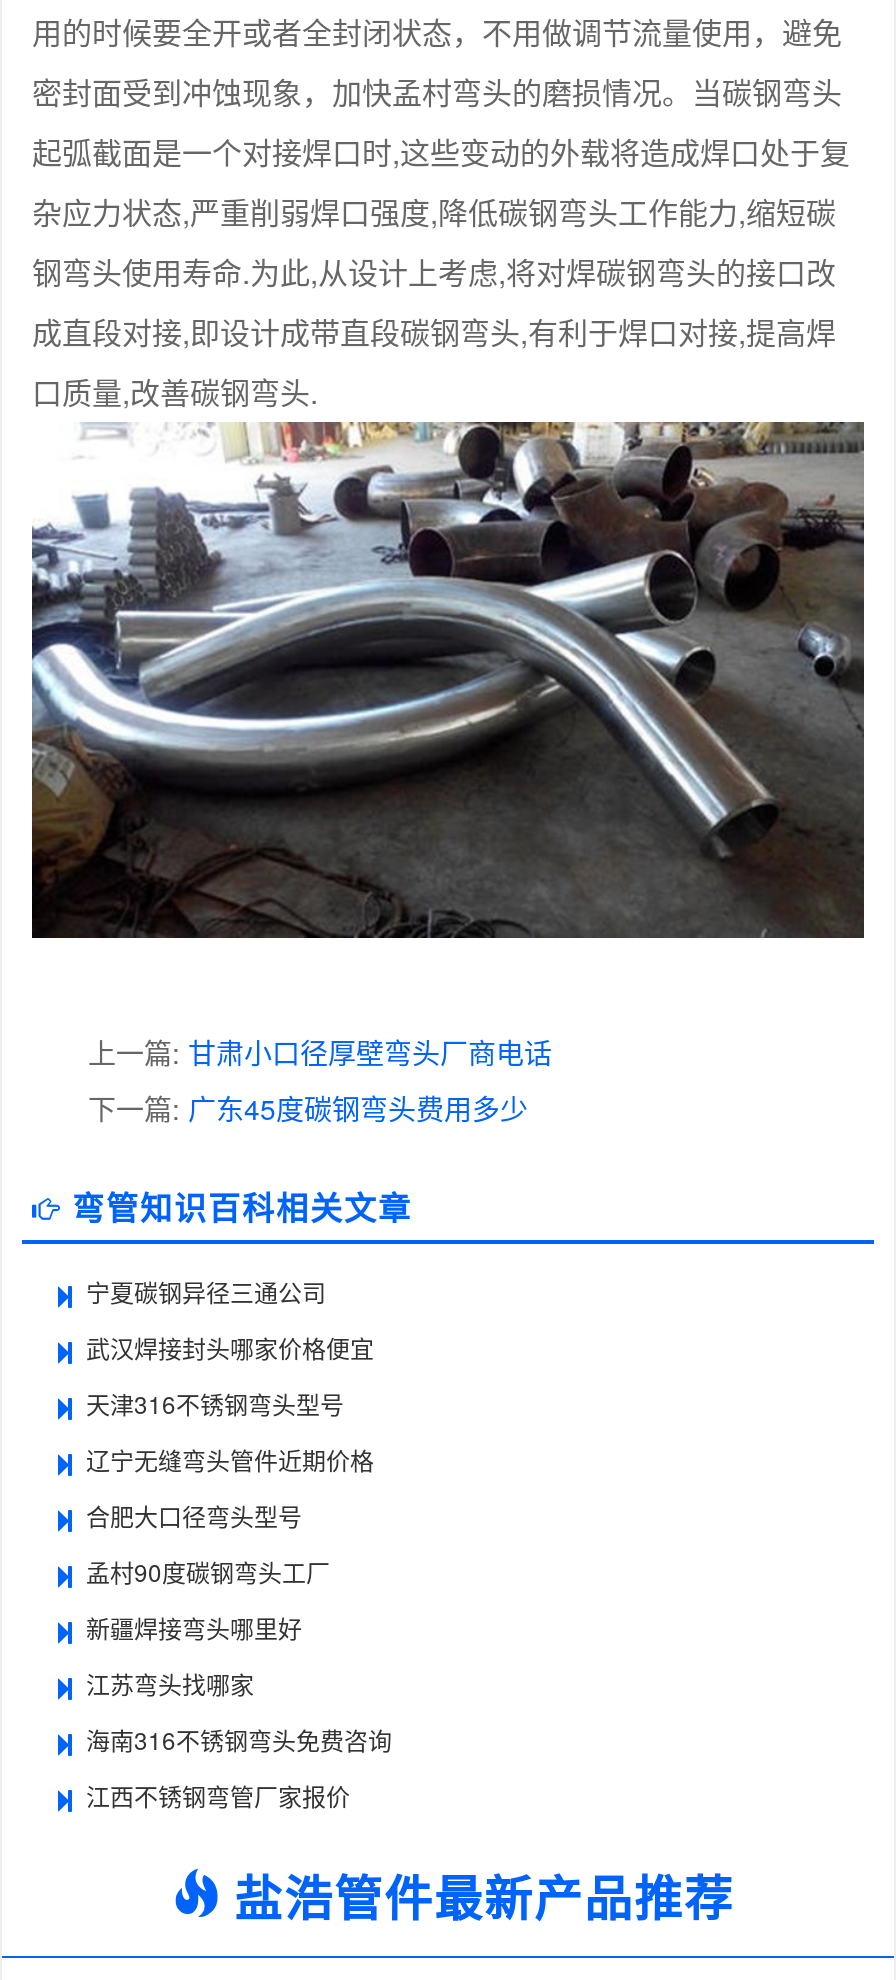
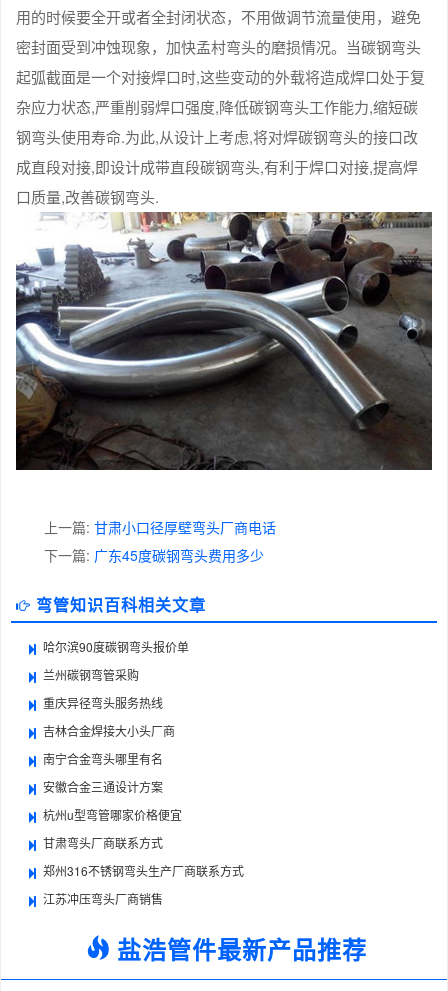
- 宁夏碳钢异径三通公司
+ 哈尔滨90度碳钢弯头报价单

- 武汉焊接封头哪家价格便宜
+ 兰州碳钢弯管采购

- 天津316不锈钢弯头型号
+ 重庆异径弯头服务热线

- 辽宁无缝弯头管件近期价格
+ 吉林合金焊接大小头厂商

- 合肥大口径弯头型号
+ 南宁合金弯头哪里有名

- 孟村90度碳钢弯头工厂
+ 安徽合金三通设计方案

- 新疆焊接弯头哪里好
+ 杭州u型弯管哪家价格便宜

- 江苏弯头找哪家
+ 甘肃弯头厂商联系方式

- 海南316不锈钢弯头免费咨询
+ 郑州316不锈钢弯头生产厂商联系方式

- 江西不锈钢弯管厂家报价
+ 江苏冲压弯头厂商销售
